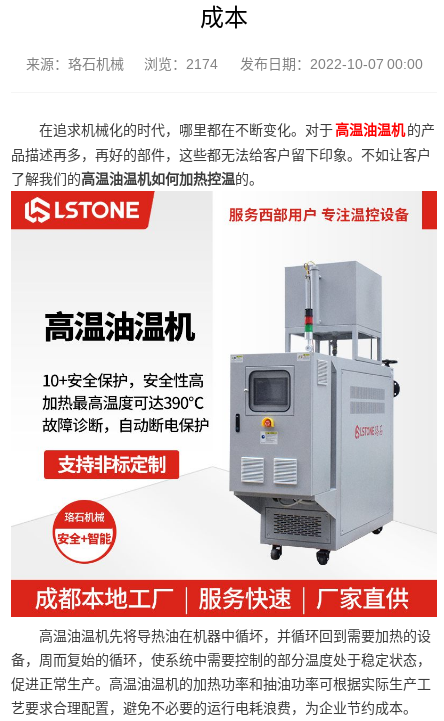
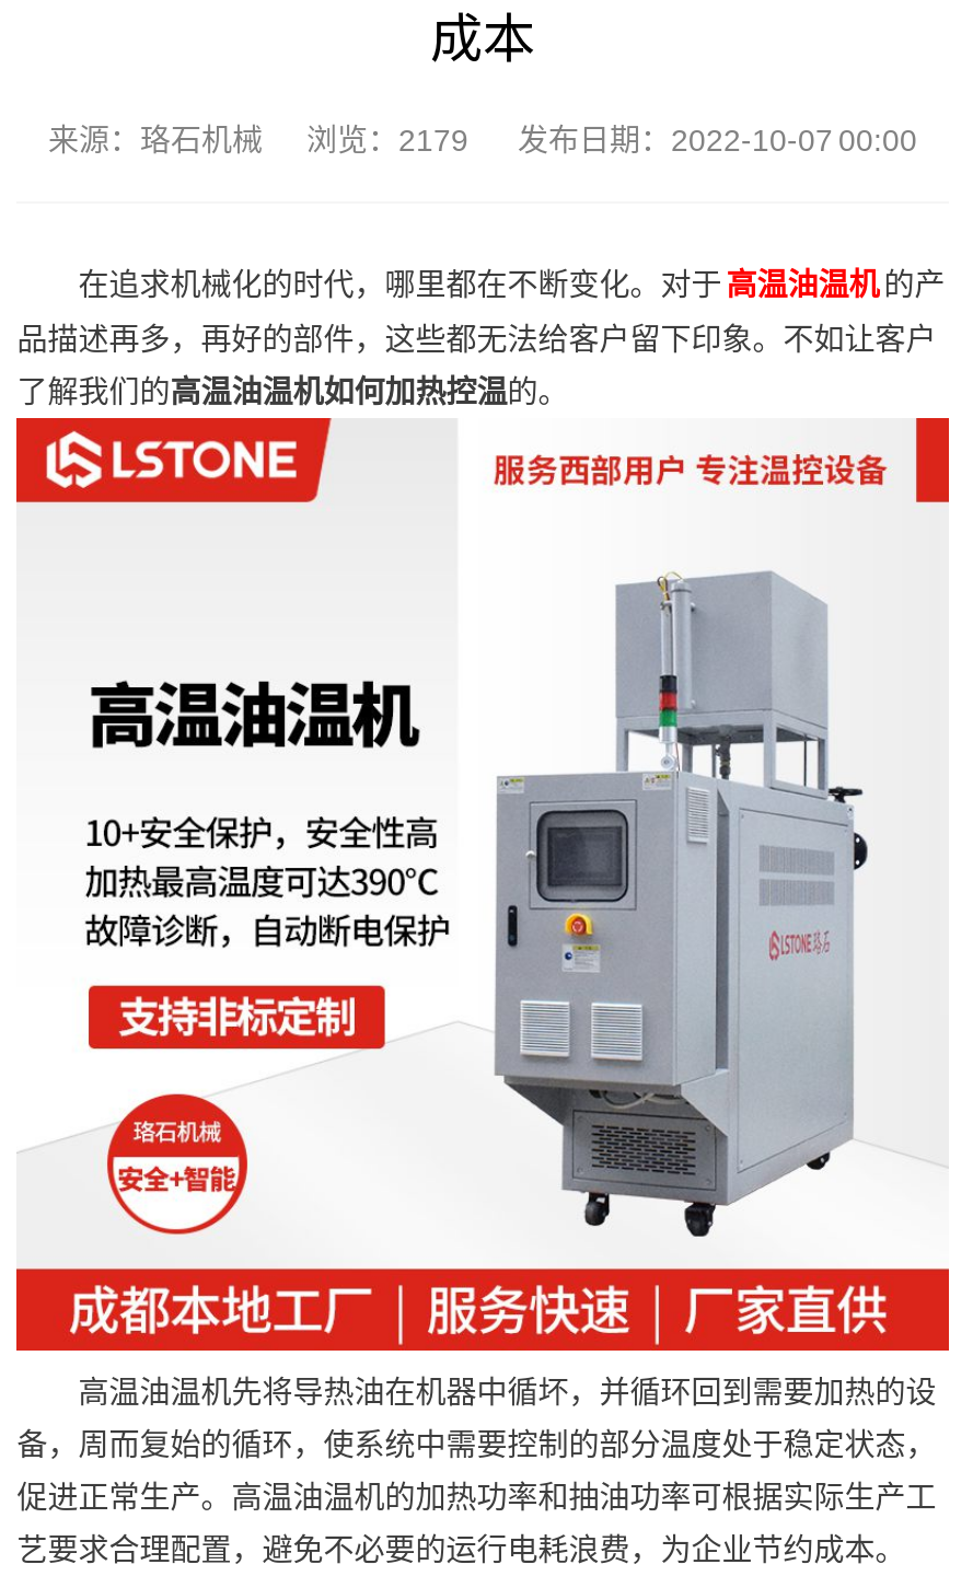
- 来源：珞石机械 浏览：2174 发布日期：2022-10-07 00:00
+ 来源：珞石机械 浏览：2179 发布日期：2022-10-07 00:00
